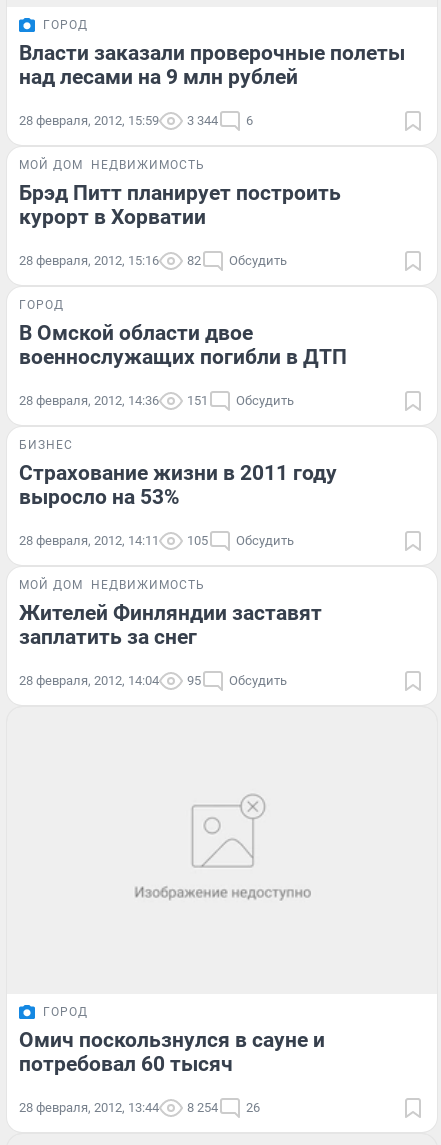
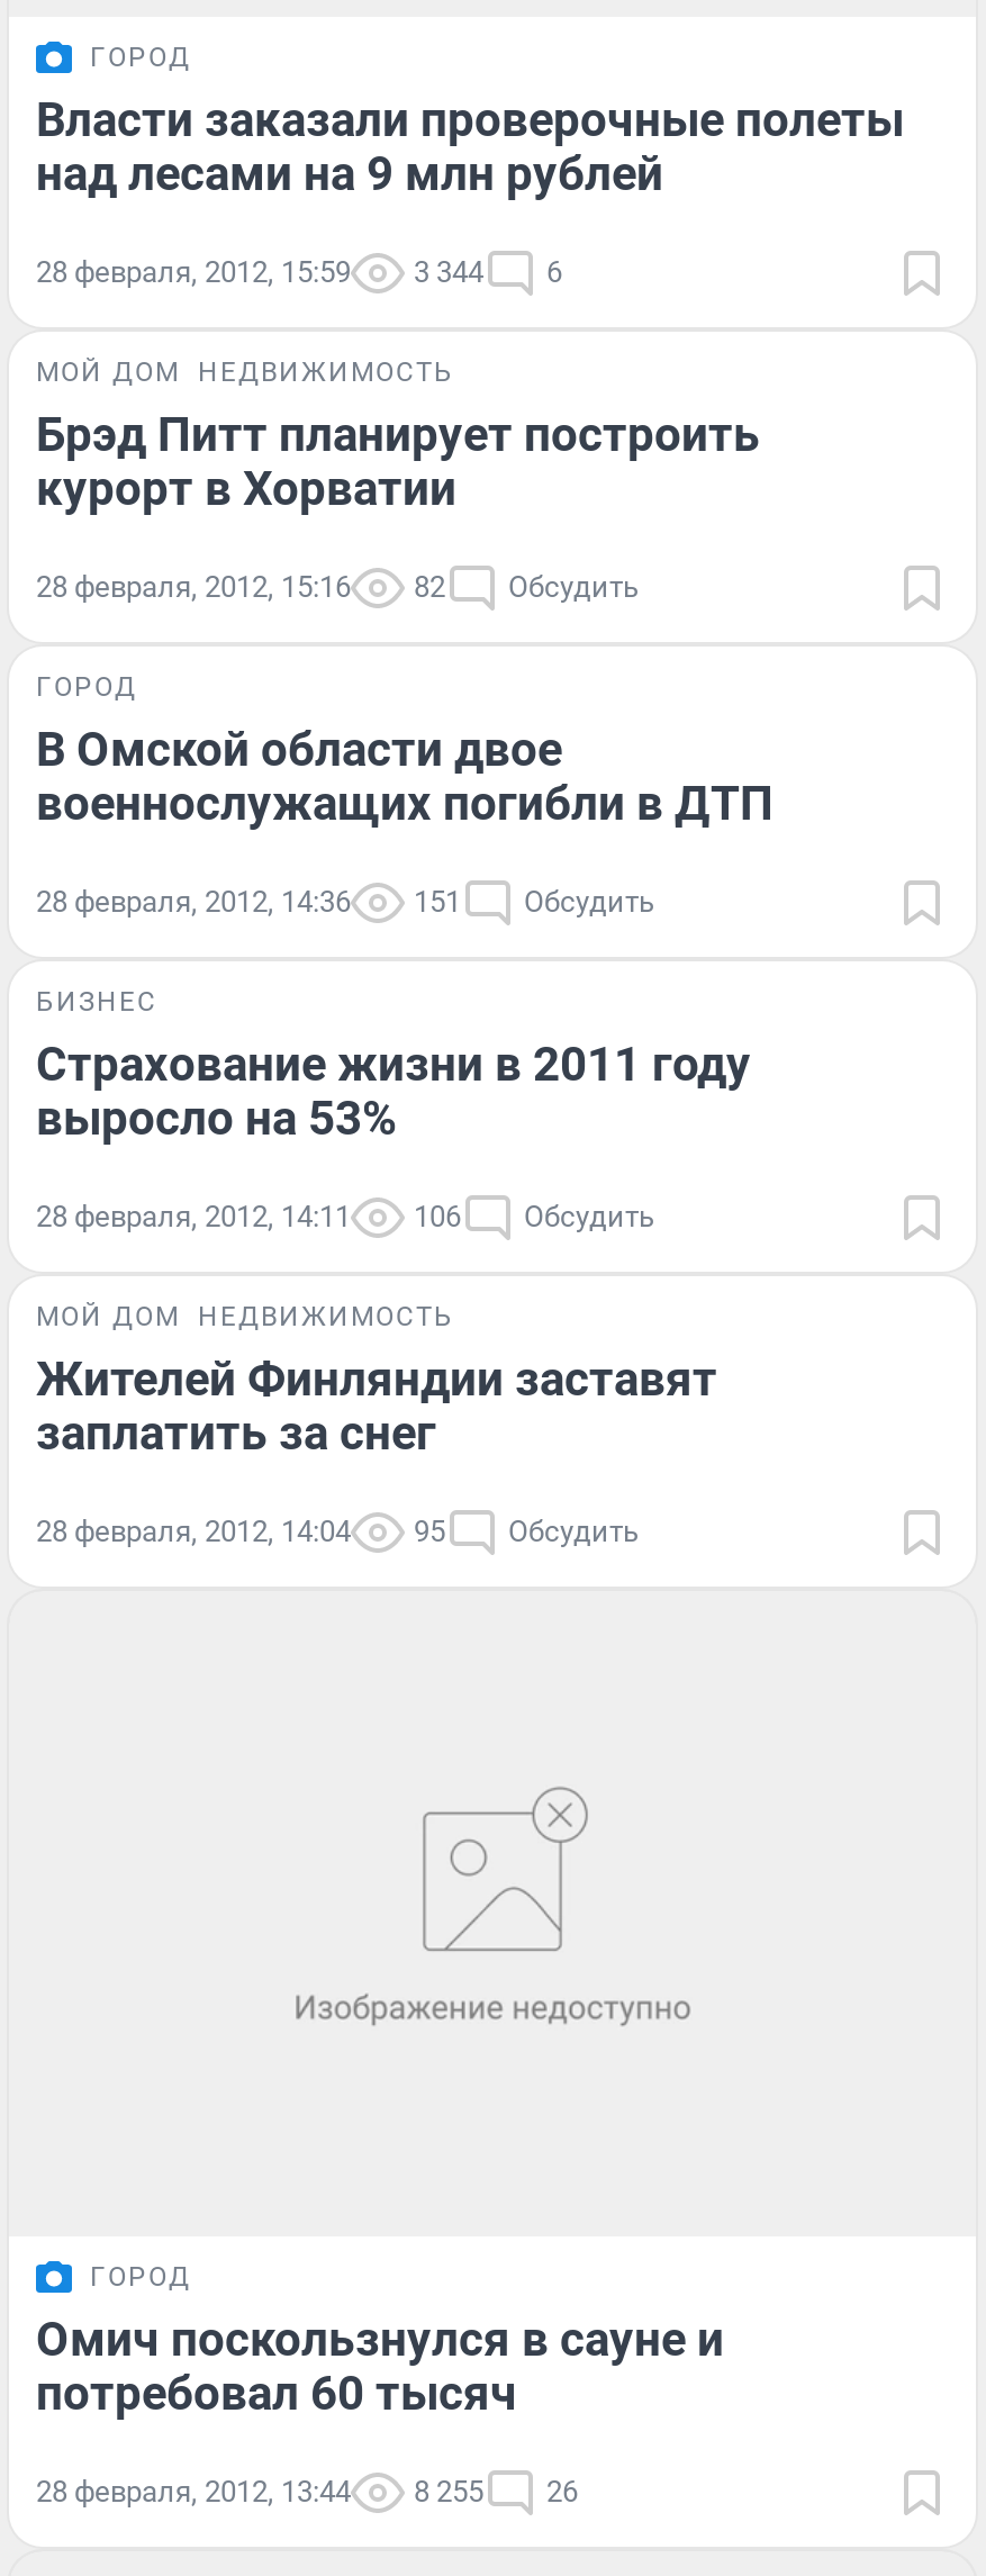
- 28 февраля, 2012, 14:11 105 Обсудить
+ 28 февраля, 2012, 14:11 106 Обсудить

- 28 февраля, 2012, 13:44 8 254 26
+ 28 февраля, 2012, 13:44 8 255 26
